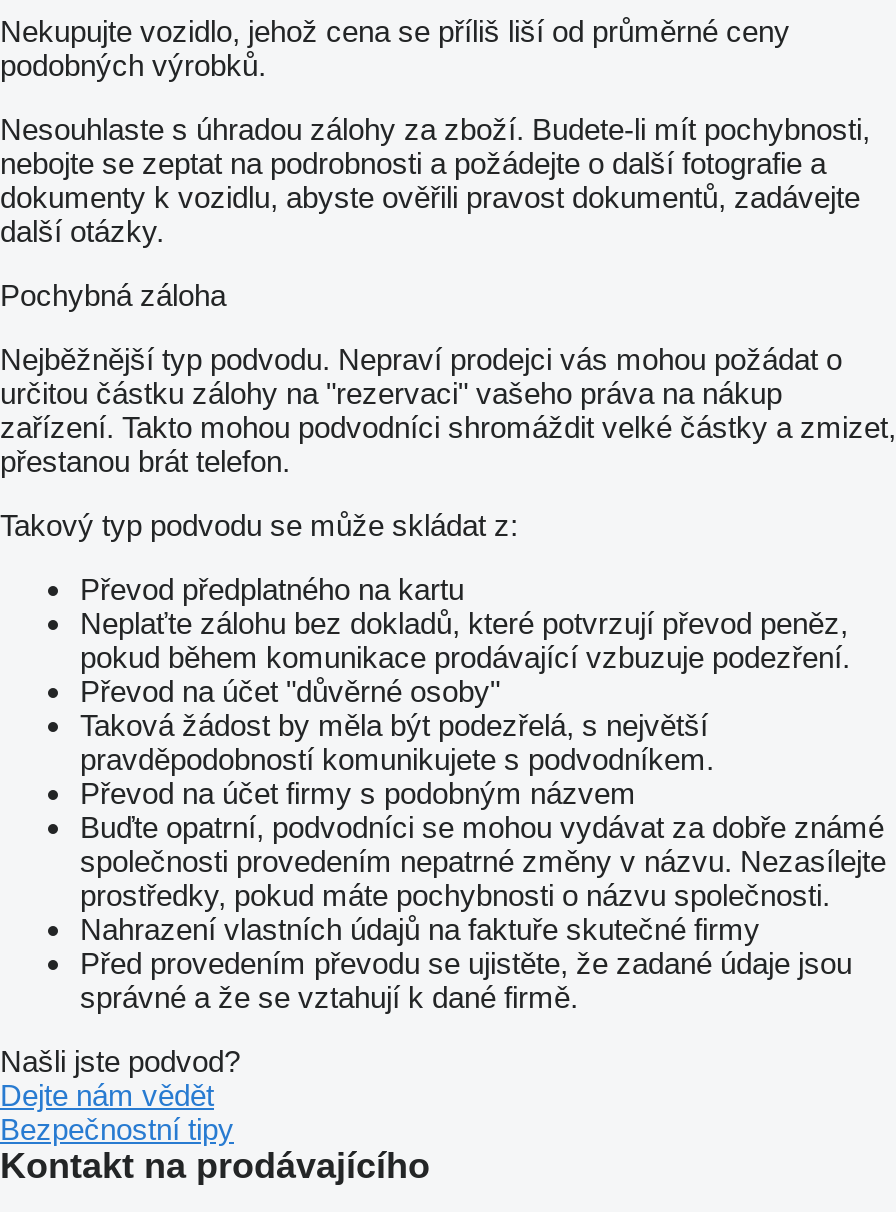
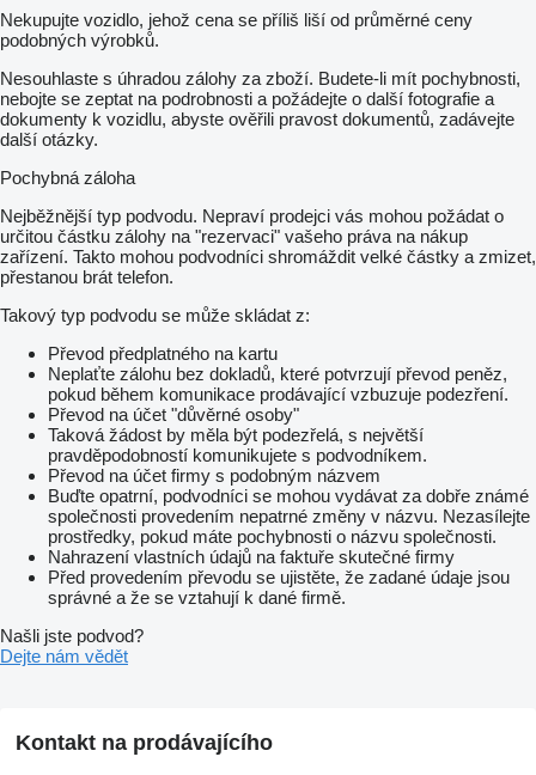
- Bezpečnostní tipy
